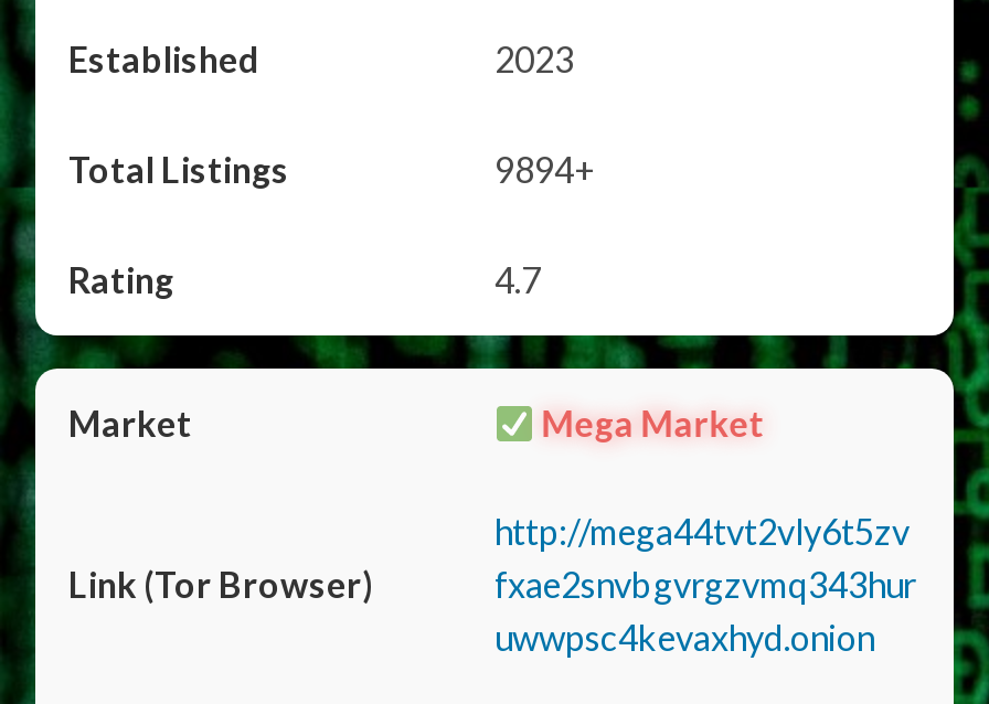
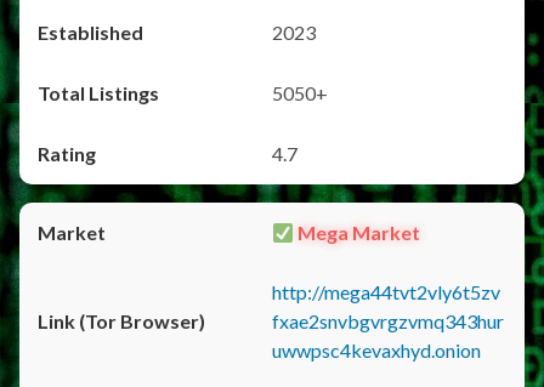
- 9894+
+ 5050+
